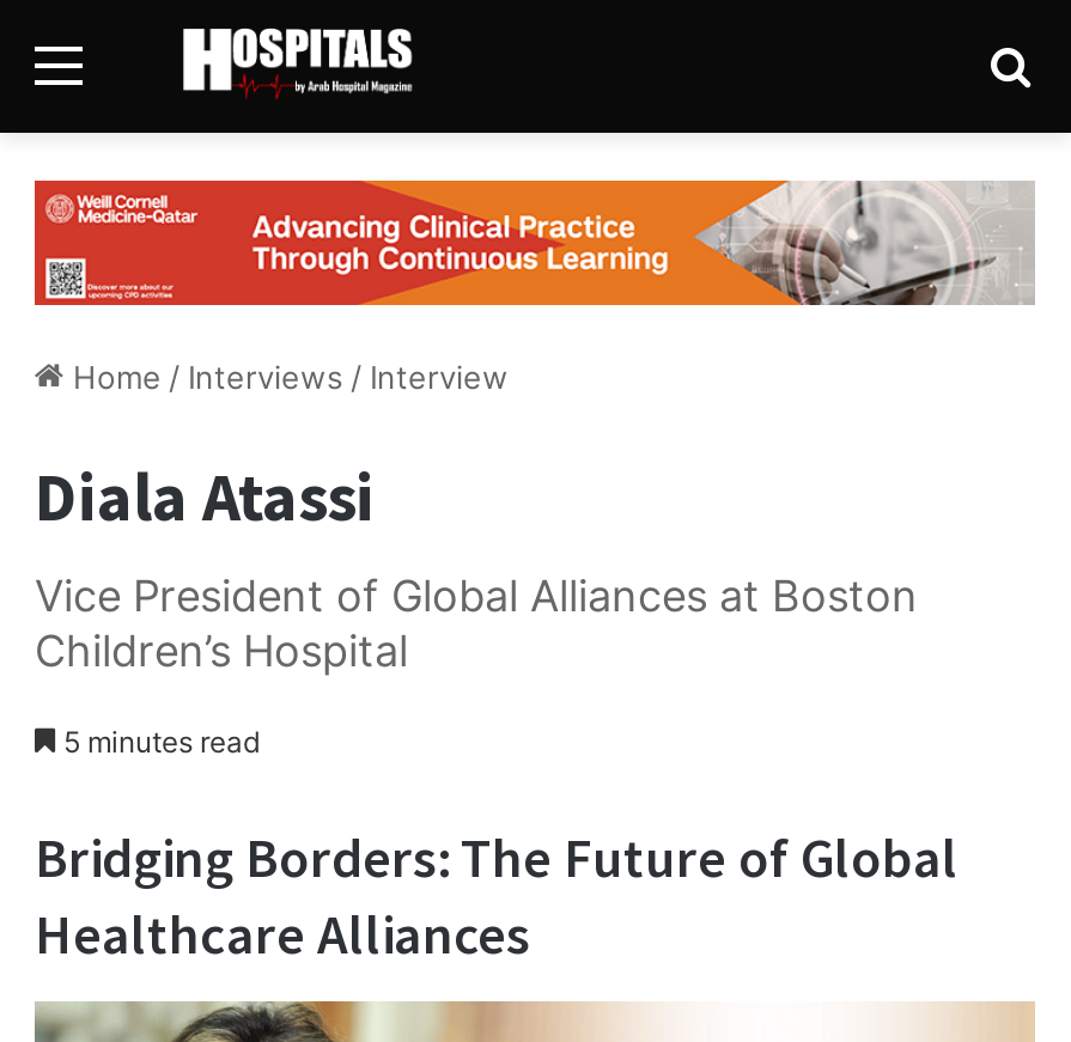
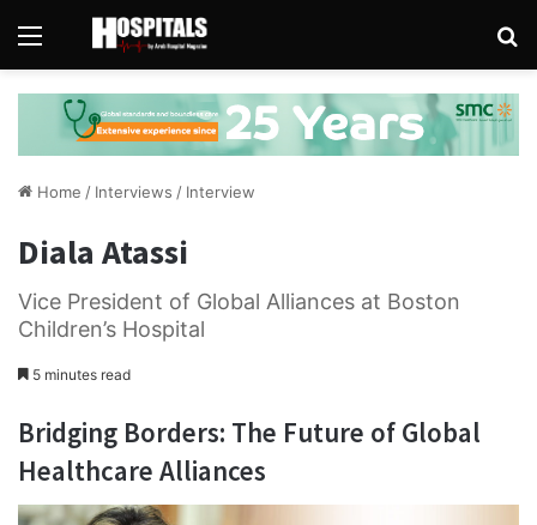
- [image]
+ [image]
